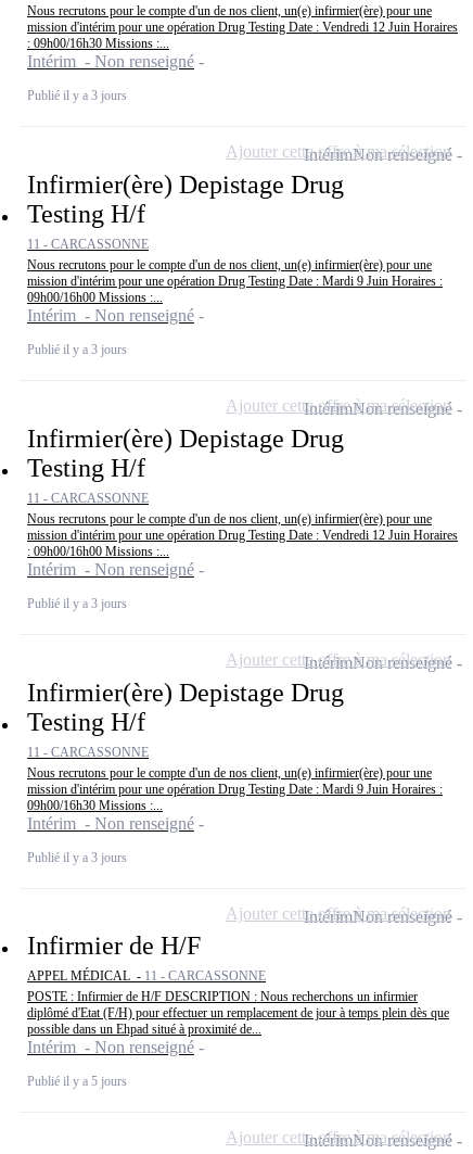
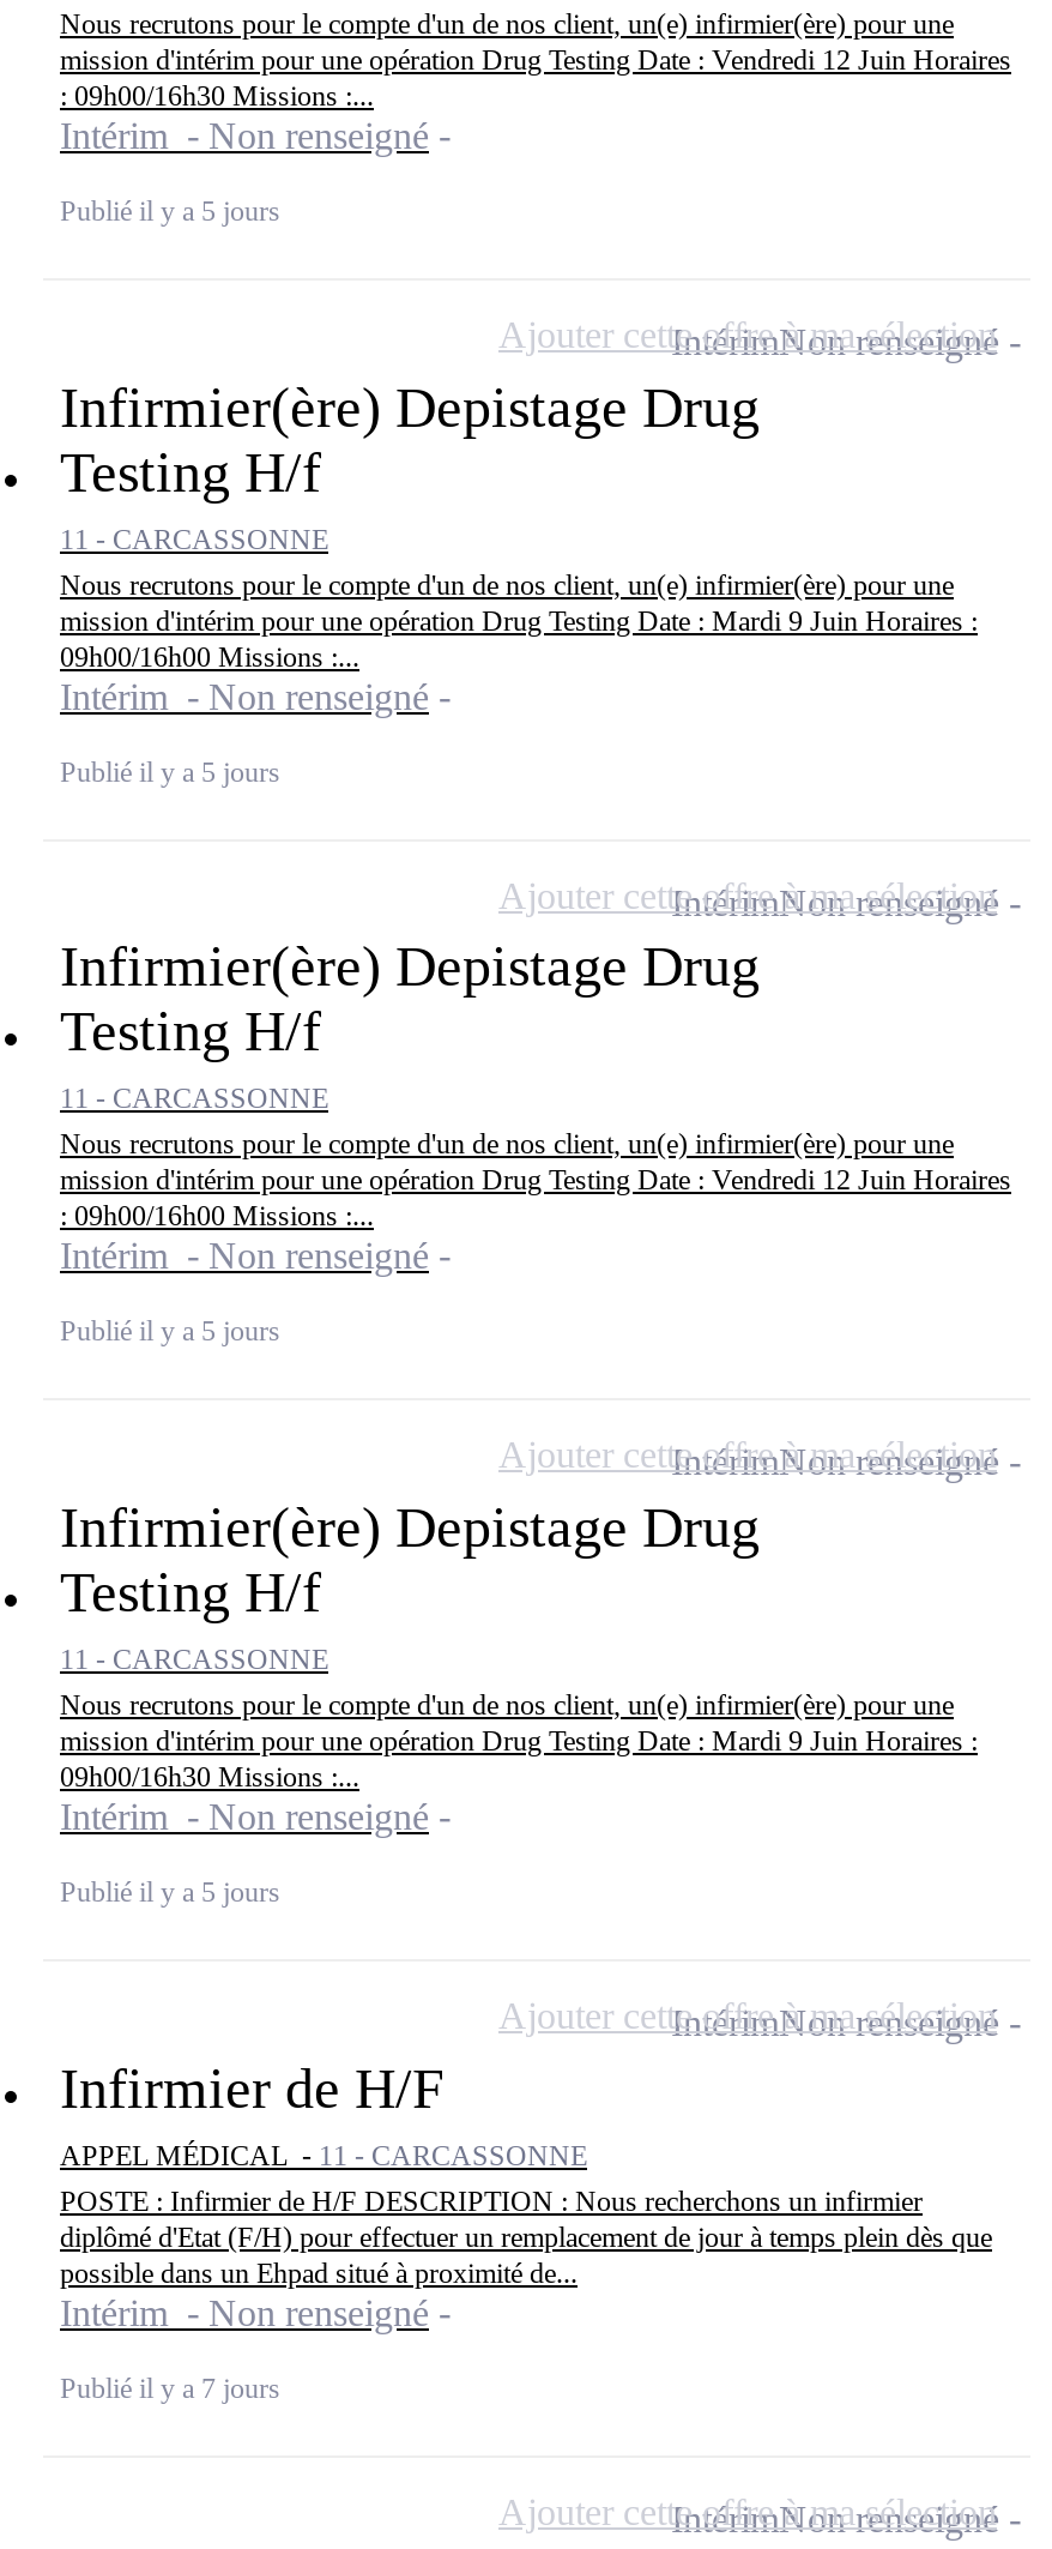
- Publié il y a 3 jours
+ Publié il y a 5 jours

- Publié il y a 3 jours
+ Publié il y a 5 jours

- Publié il y a 3 jours
+ Publié il y a 5 jours

- Publié il y a 3 jours
+ Publié il y a 5 jours

- Publié il y a 5 jours
+ Publié il y a 7 jours
